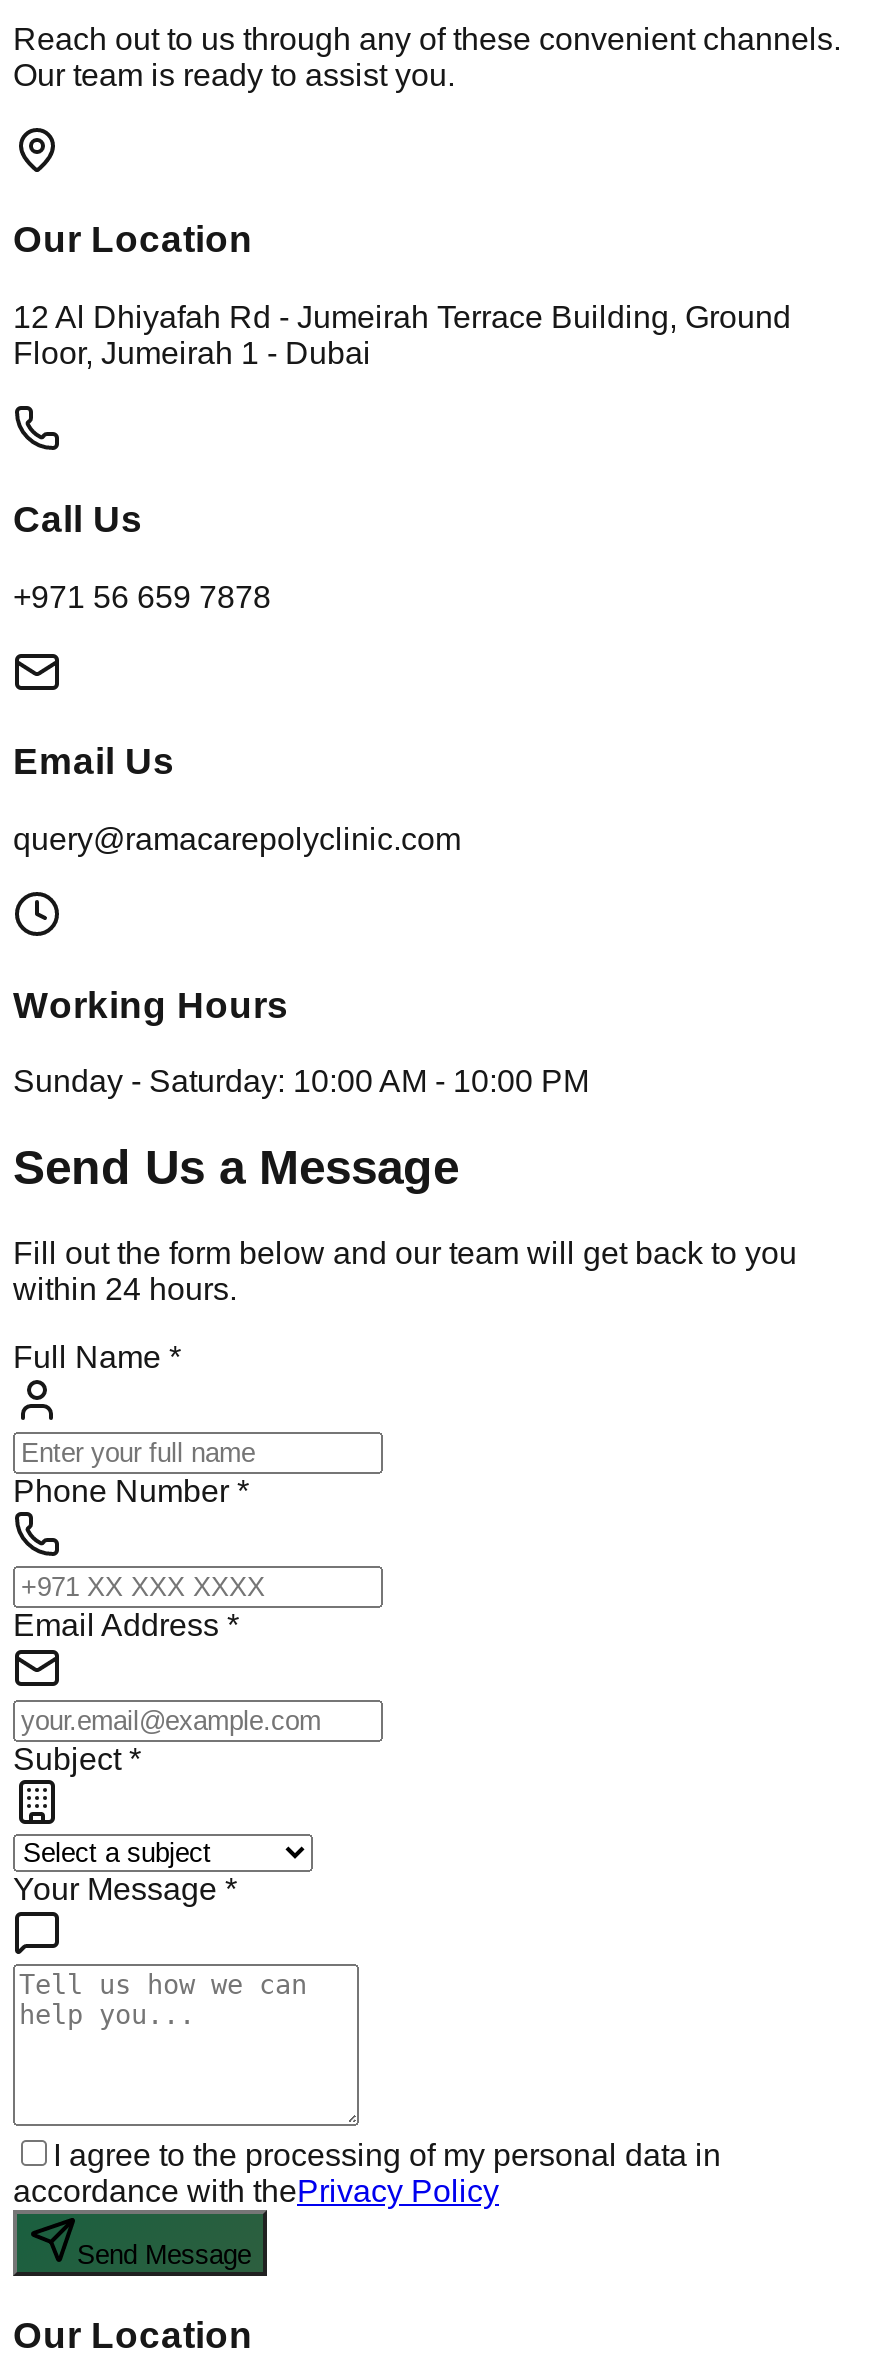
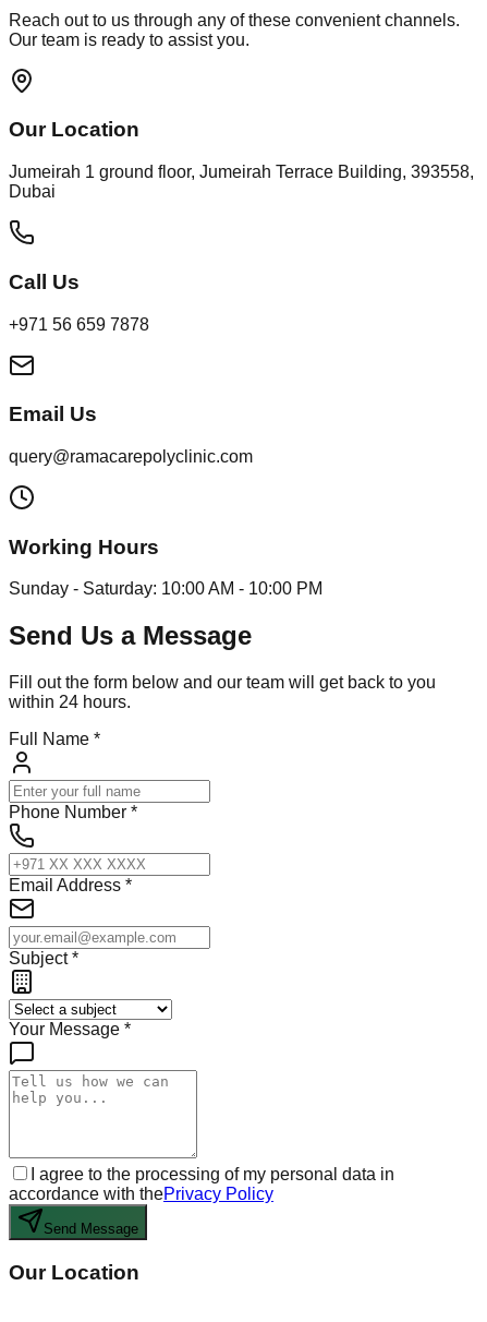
- 12 Al Dhiyafah Rd - Jumeirah Terrace Building, Ground
- Floor, Jumeirah 1 - Dubai
+ Jumeirah 1 ground floor, Jumeirah Terrace Building, 393558,
+ Dubai
